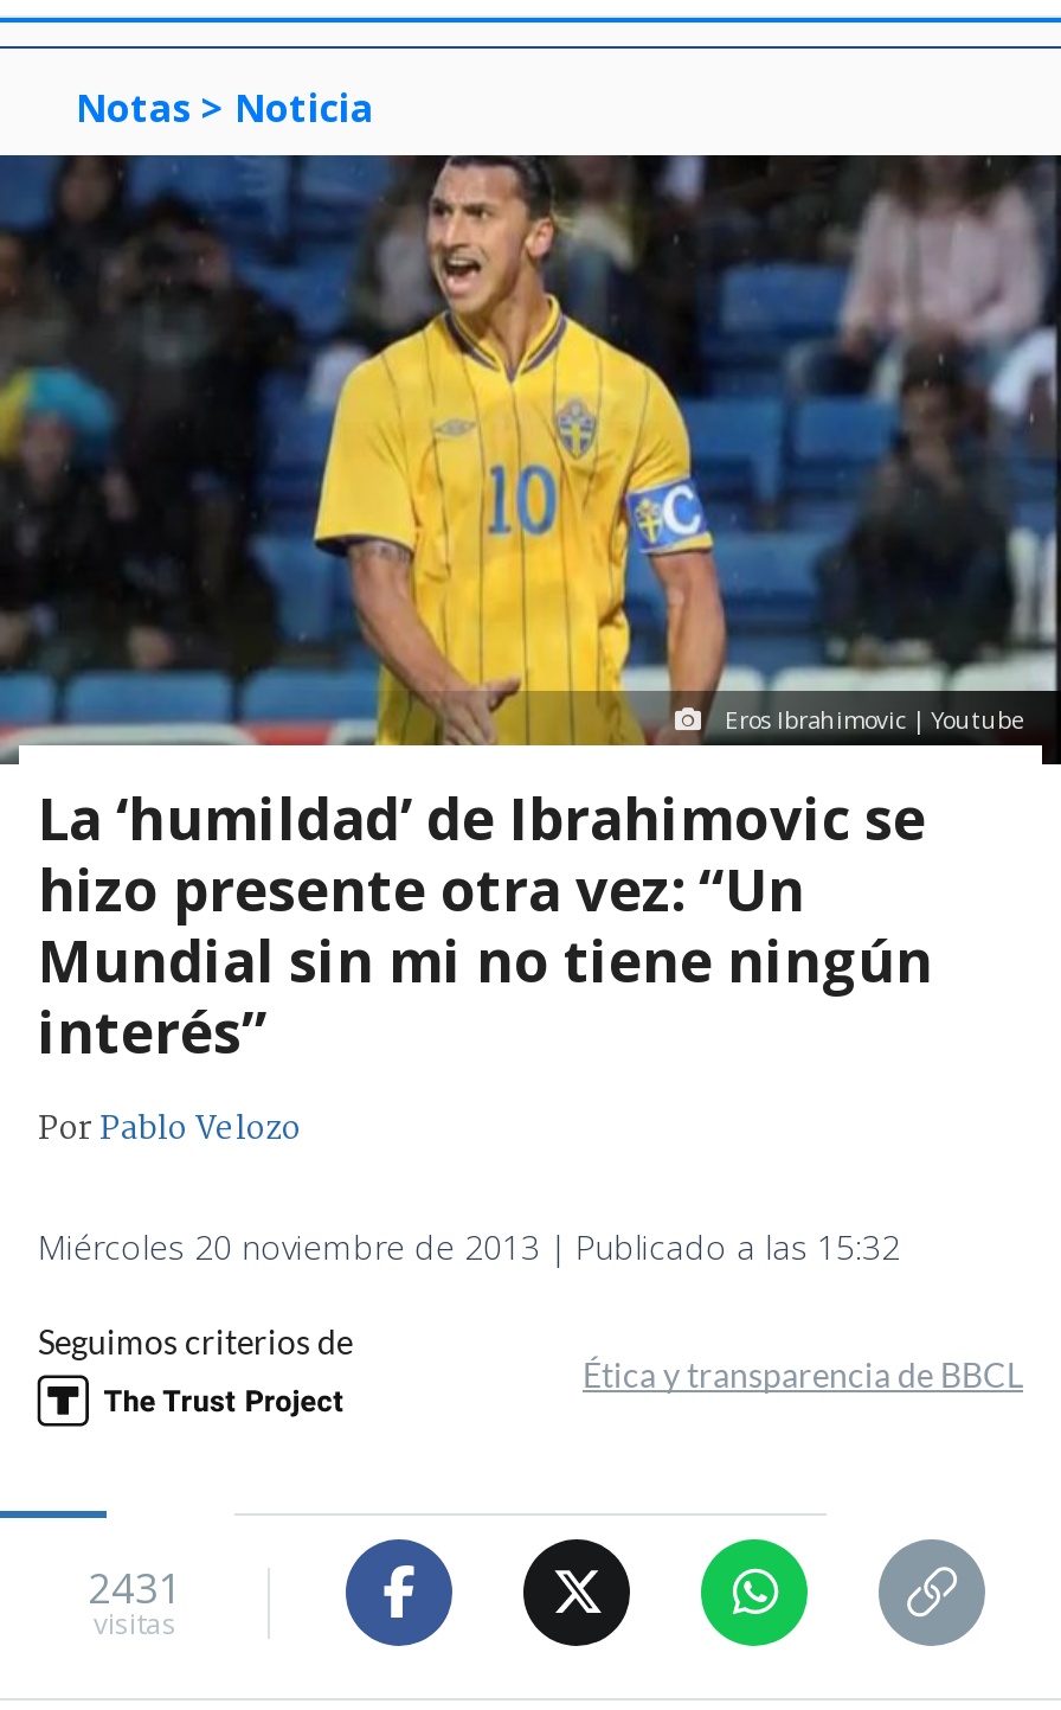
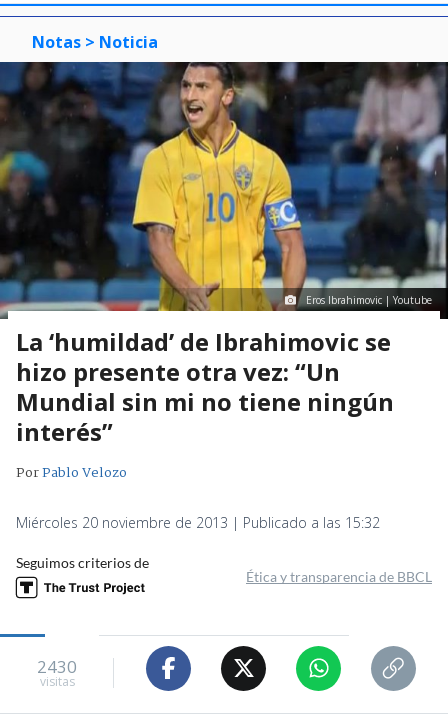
- 2431
+ 2430
